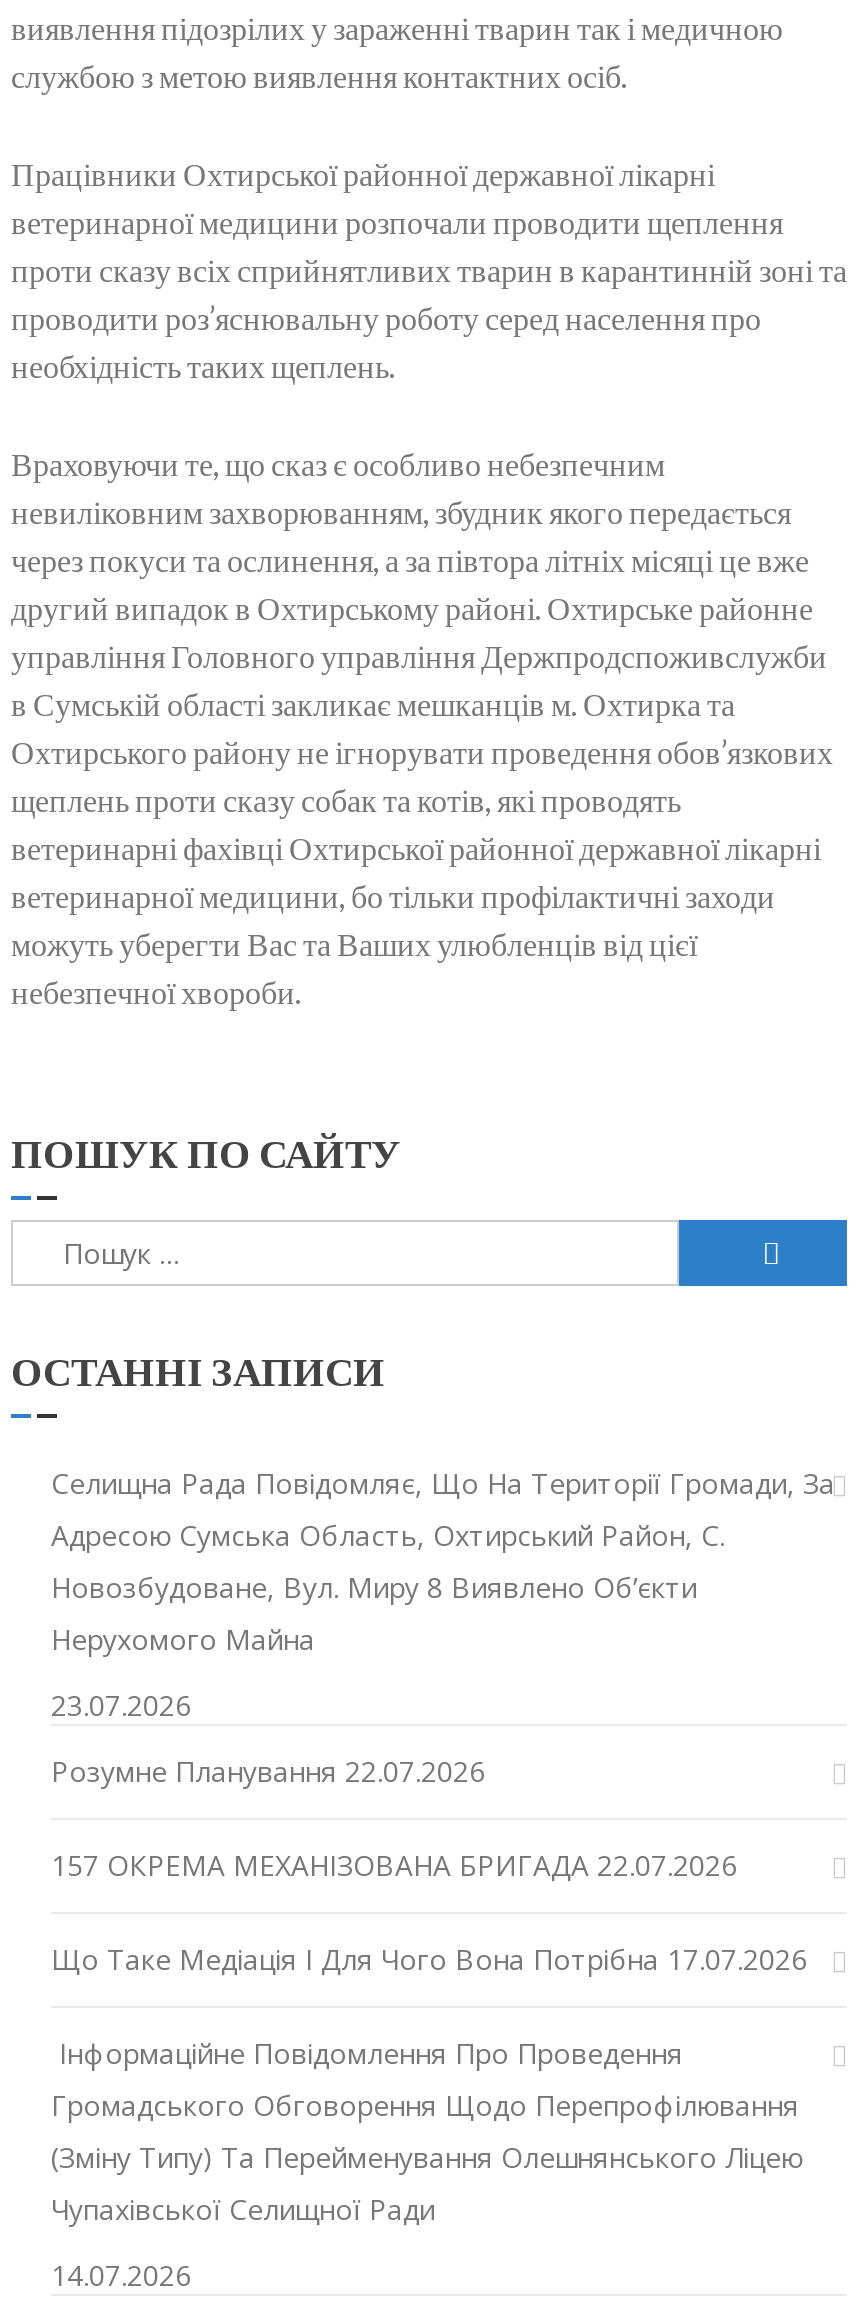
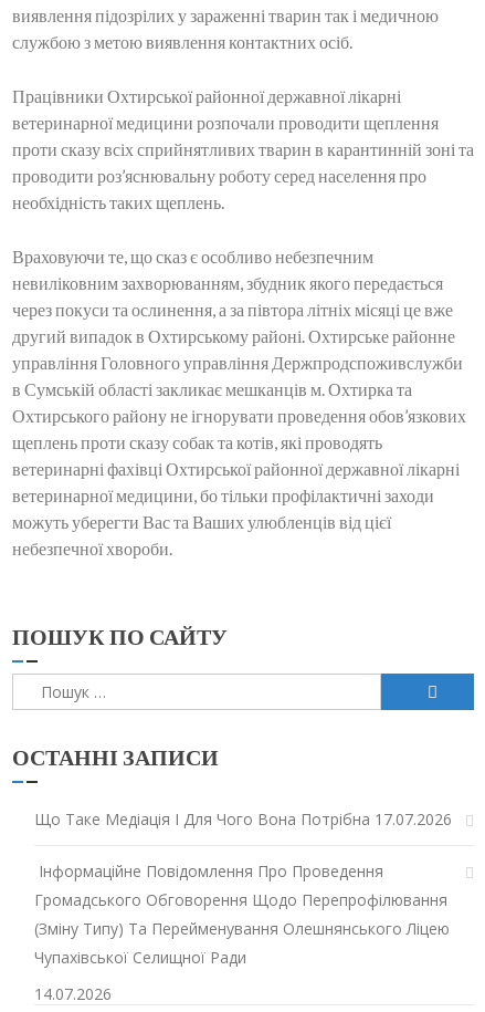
- Селищна Рада Повідомляє, Що На Території Громади, За
- Адресою Сумська Область, Охтирський Район, С.
- Новозбудоване, Вул. Миру 8 Виявлено Об’єкти
- Нерухомого Майна
- 23.07.2026
- Розумне Планування 22.07.2026
- 157 ОКРЕМА МЕХАНІЗОВАНА БРИГАДА 22.07.2026
